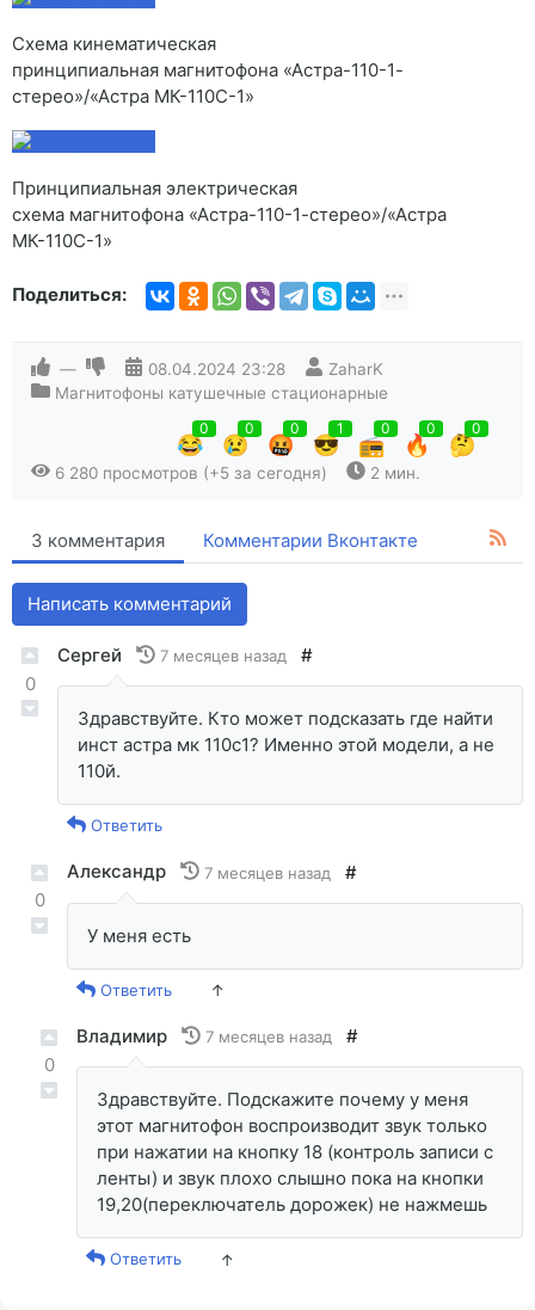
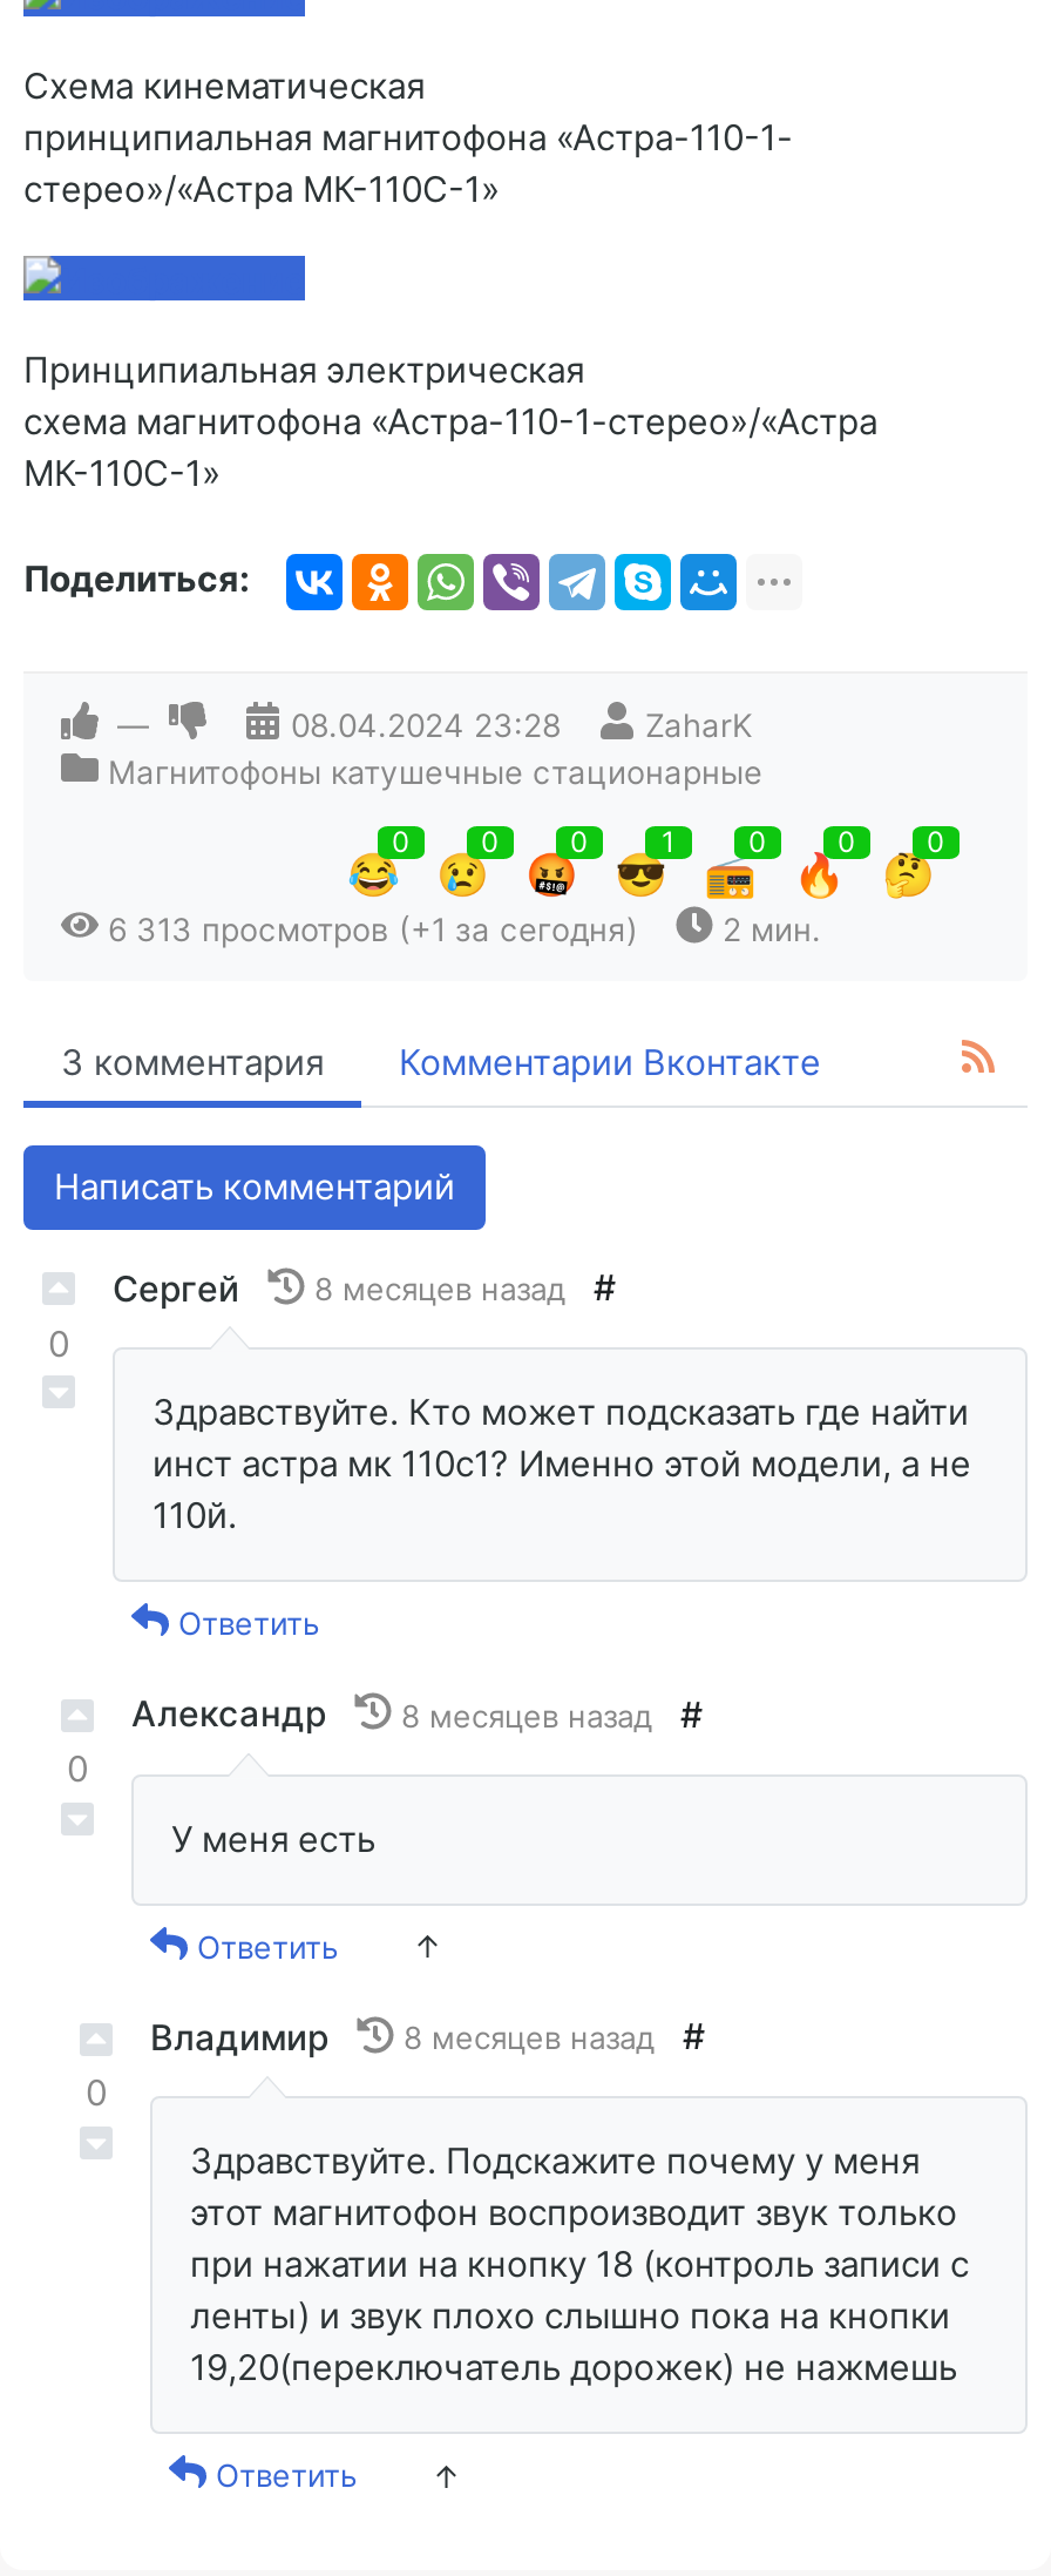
- 6 280 просмотров (+5 за сегодня)
+ 6 313 просмотров (+1 за сегодня)

- 7 месяцев назад #
+ 8 месяцев назад #

- 7 месяцев назад #
+ 8 месяцев назад #

- 7 месяцев назад #
+ 8 месяцев назад #
